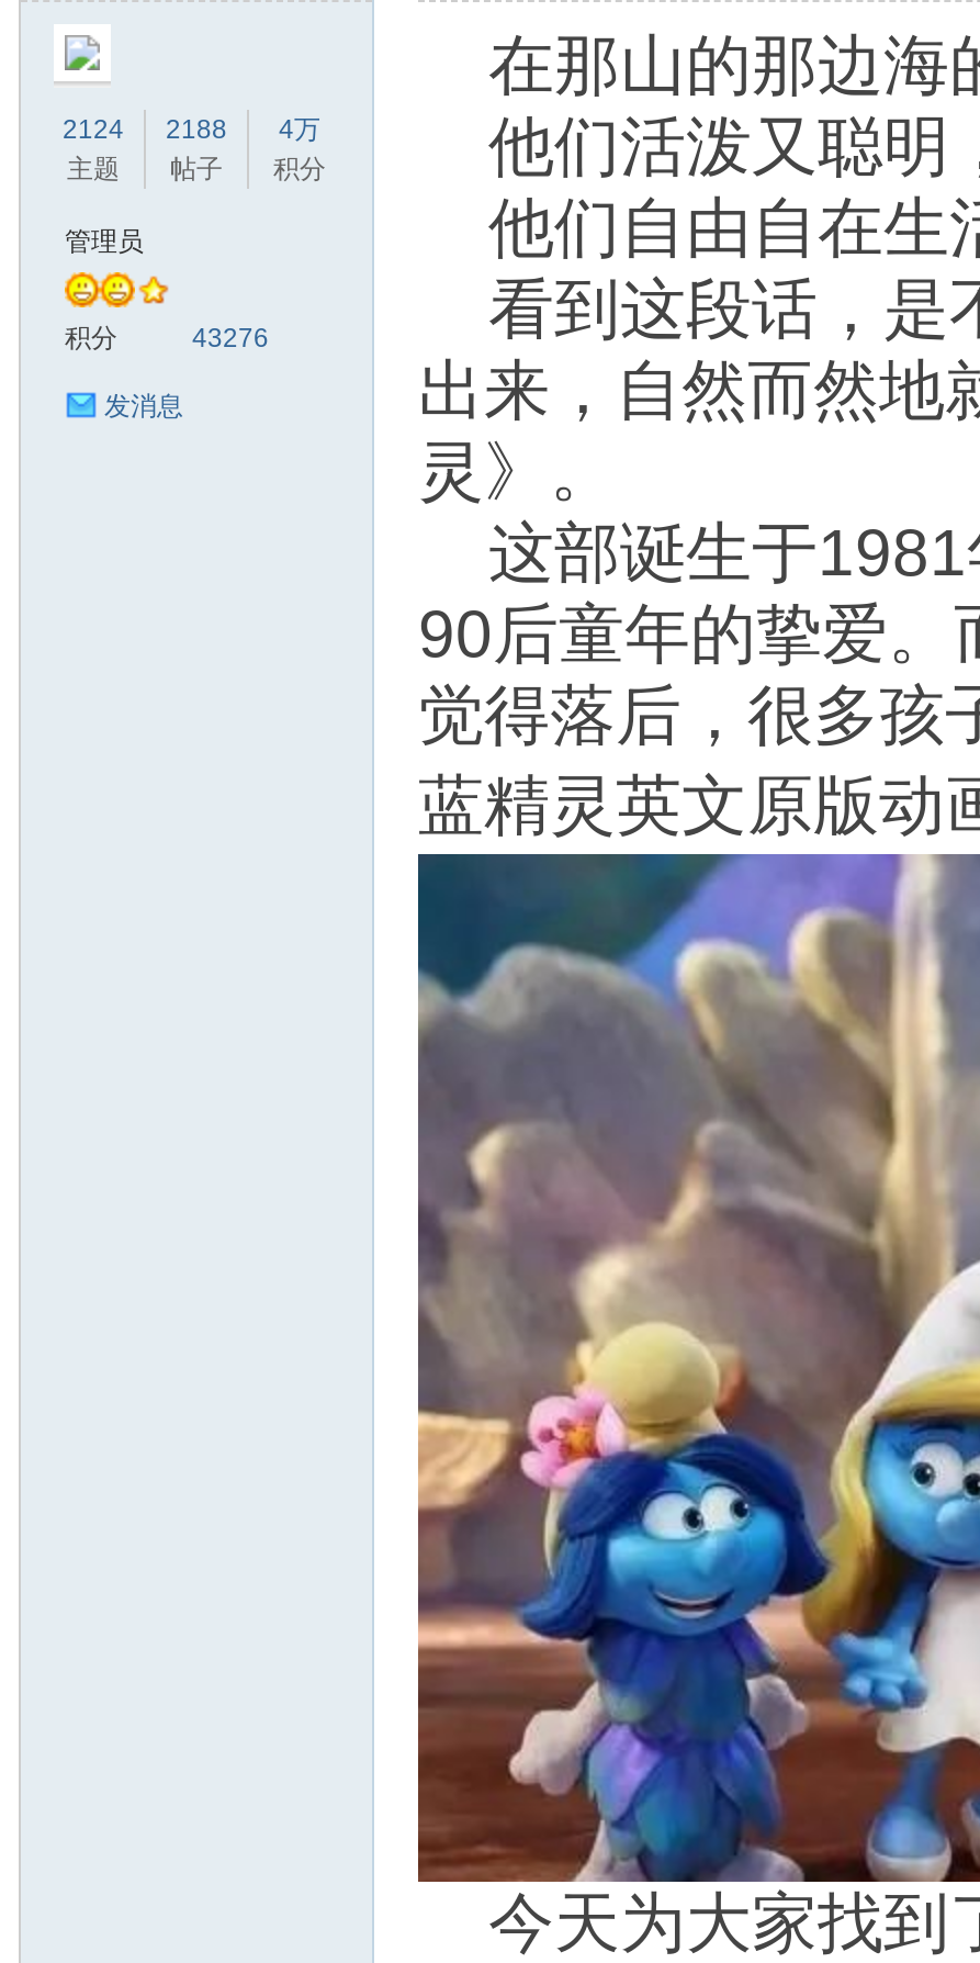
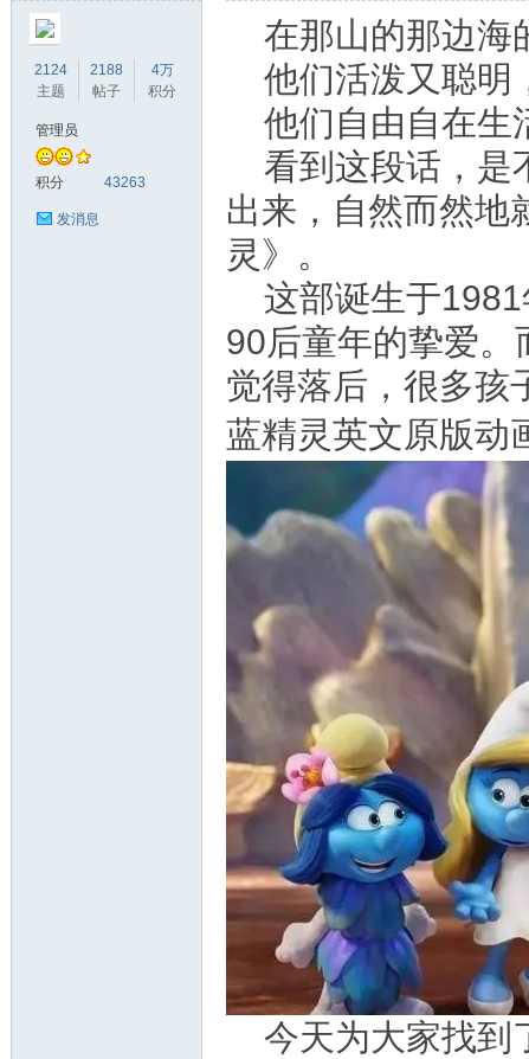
- 43276
+ 43263
